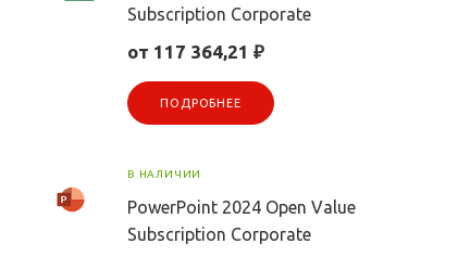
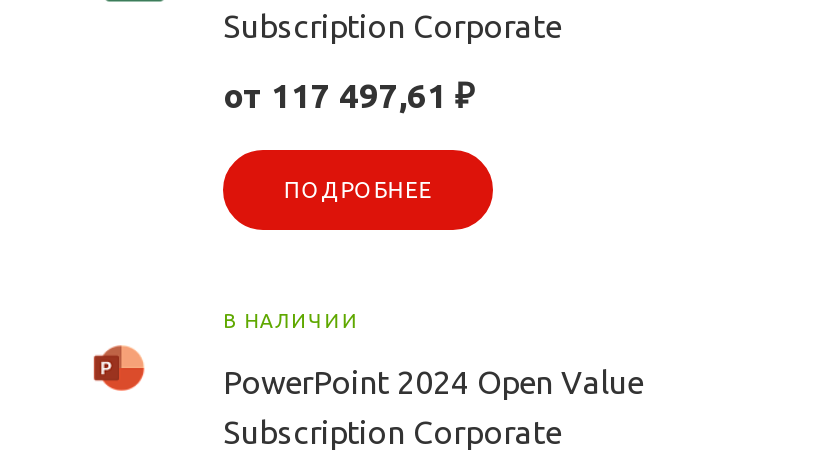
- от 117 364,21 ₽
+ от 117 497,61 ₽
